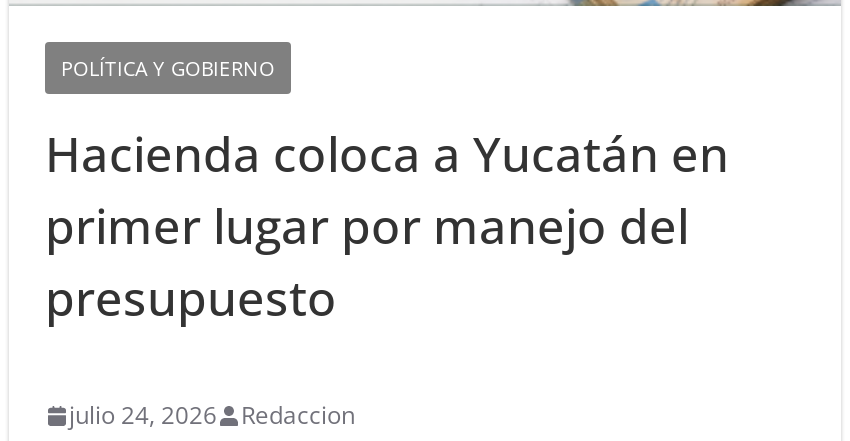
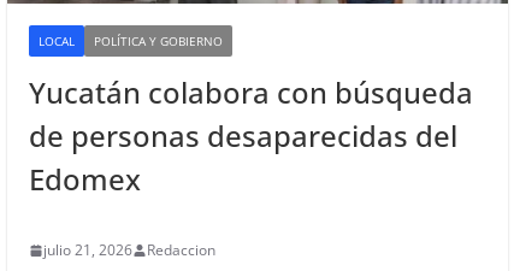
+ LOCAL

- Hacienda coloca a Yucatán en
- primer lugar por manejo del
- presupuesto
+ Yucatán colabora con búsqueda
+ de personas desaparecidas del
+ Edomex

- julio 24, 2026 Redaccion
+ julio 21, 2026 Redaccion
